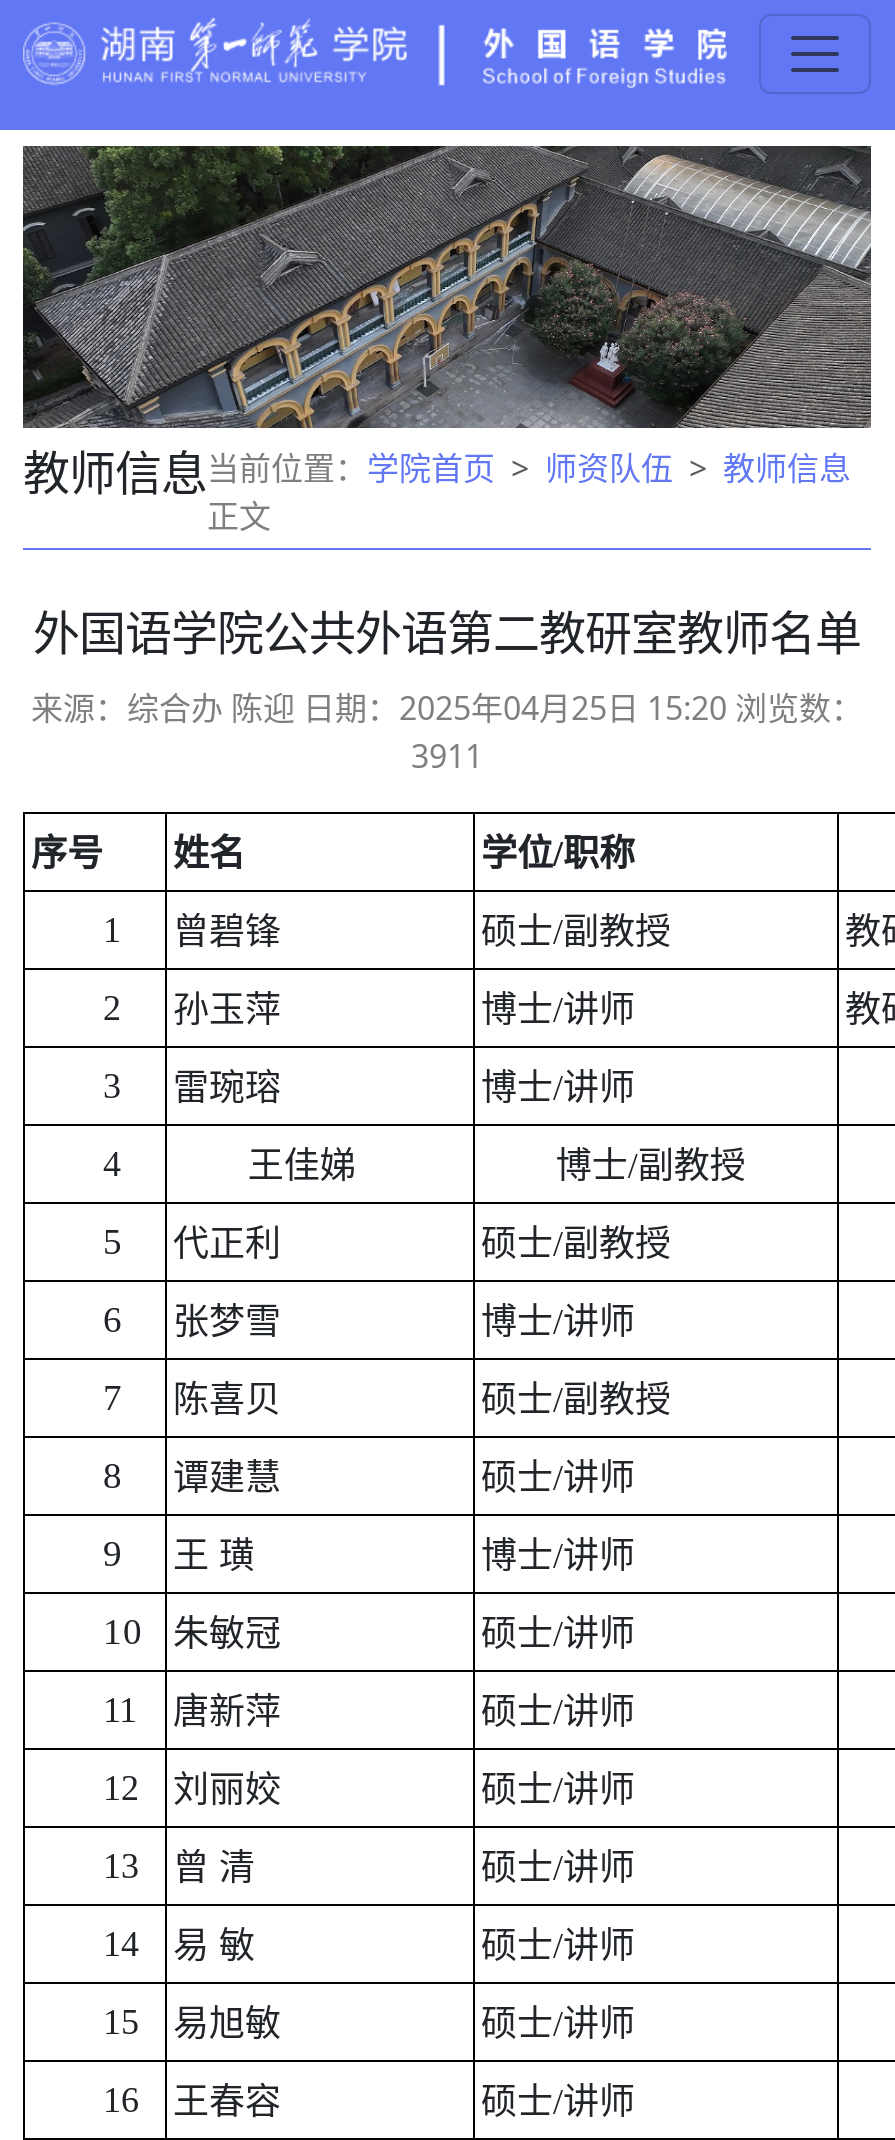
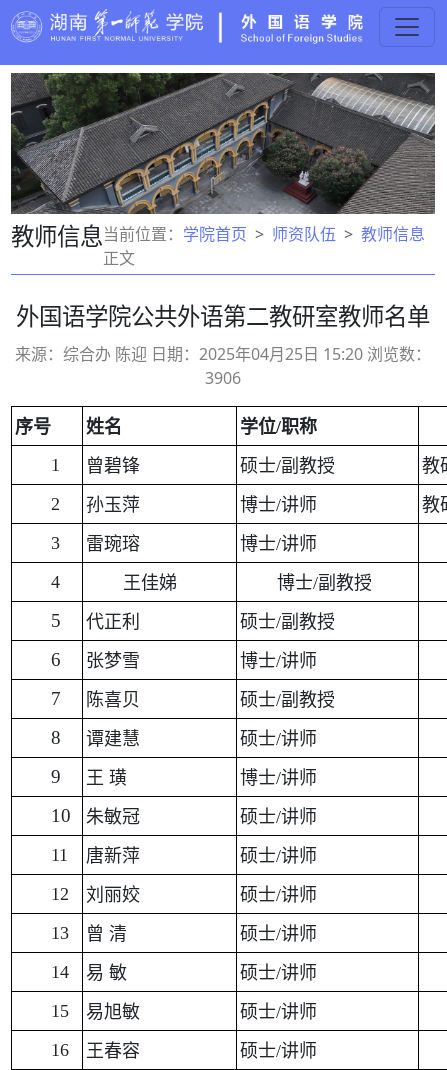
- 3911
+ 3906
